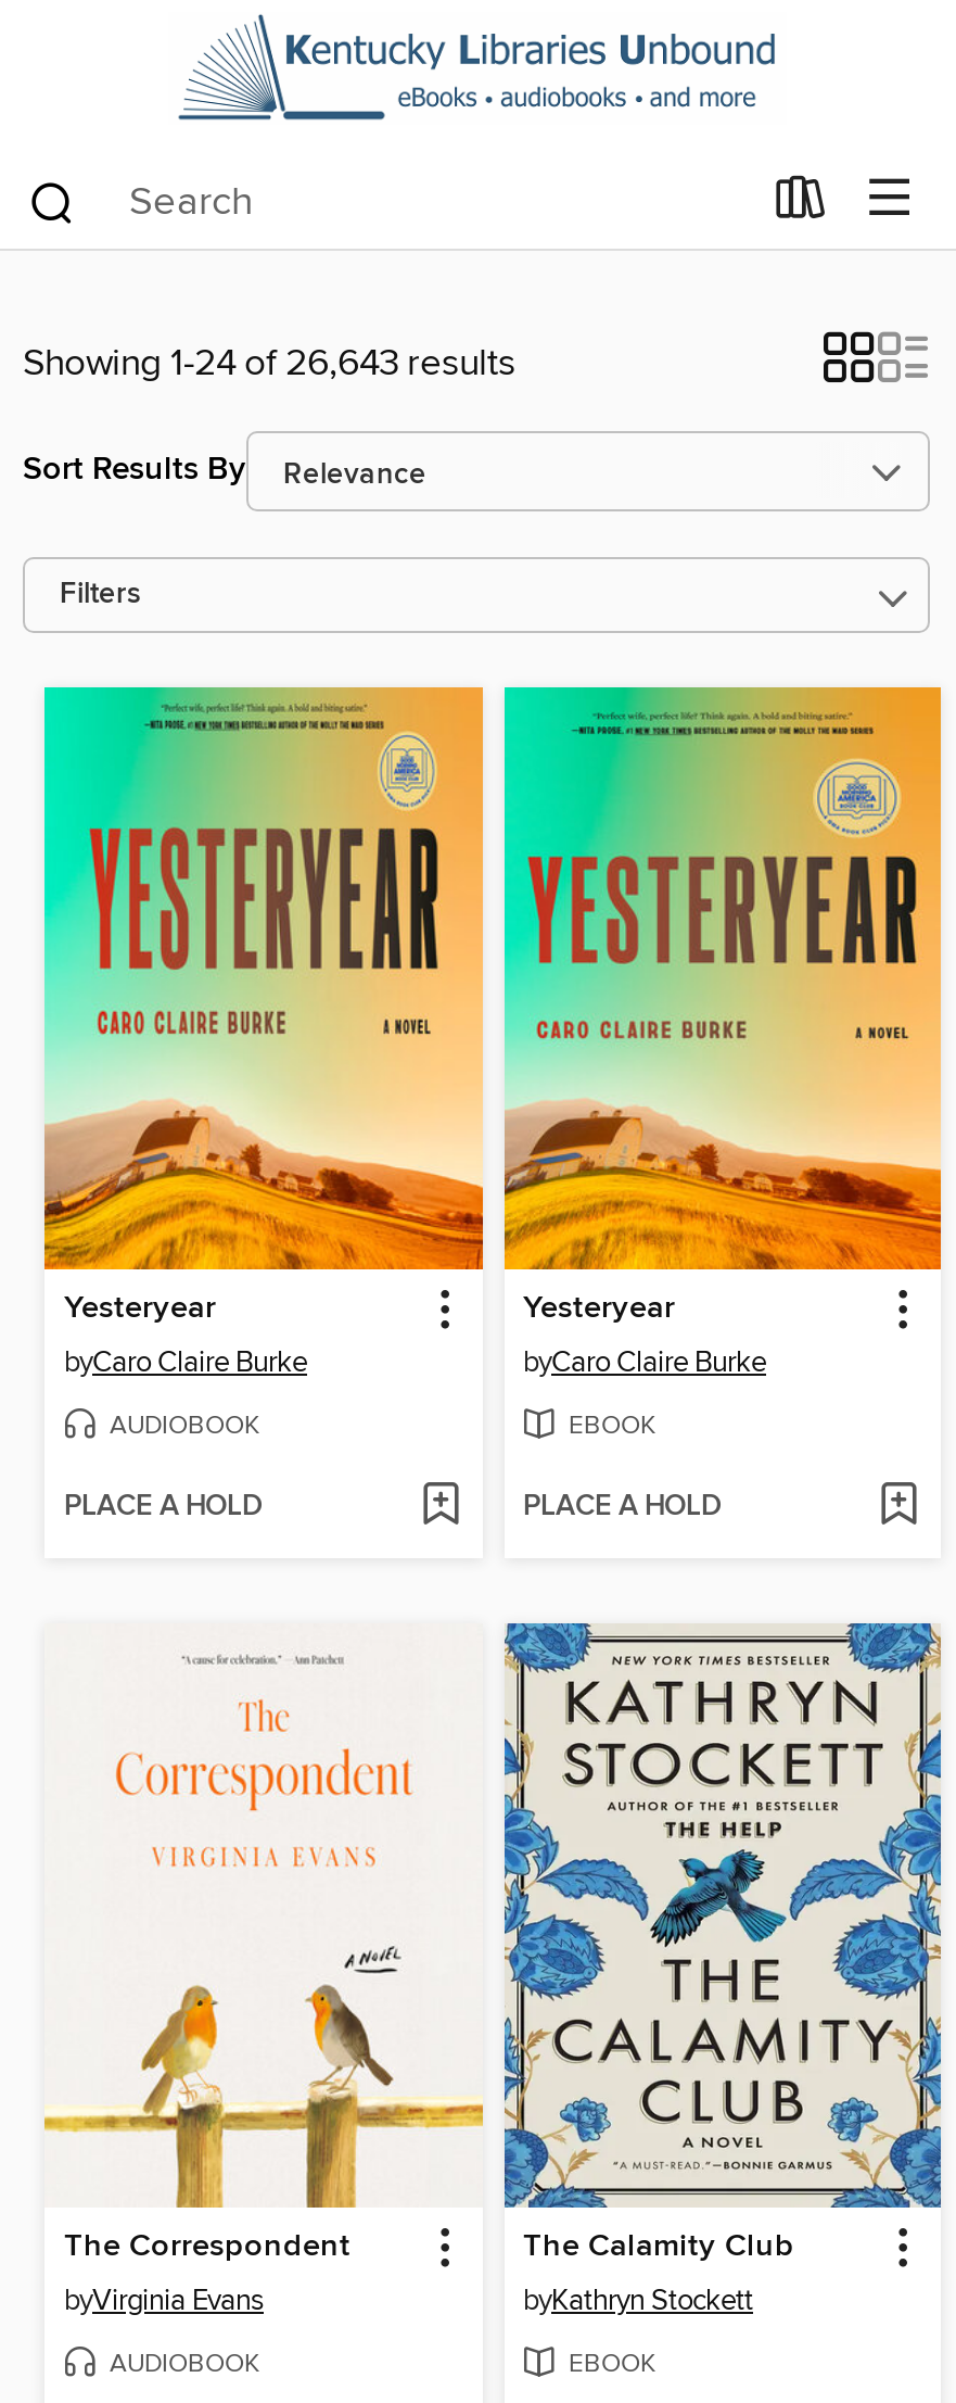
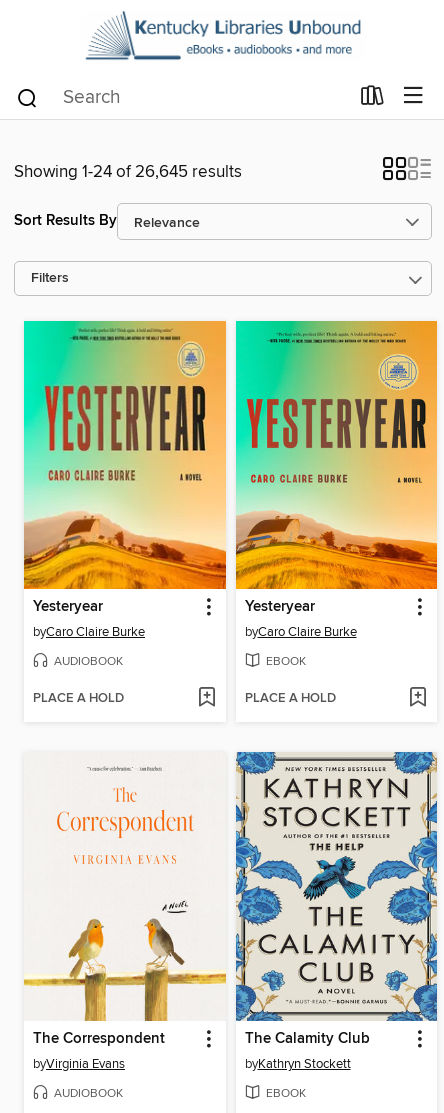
- Showing 1-24 of 26,643 results
+ Showing 1-24 of 26,645 results
